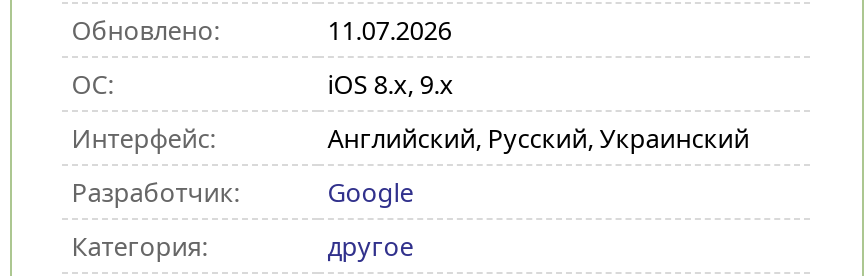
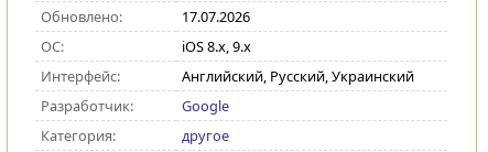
- 11.07.2026
+ 17.07.2026
